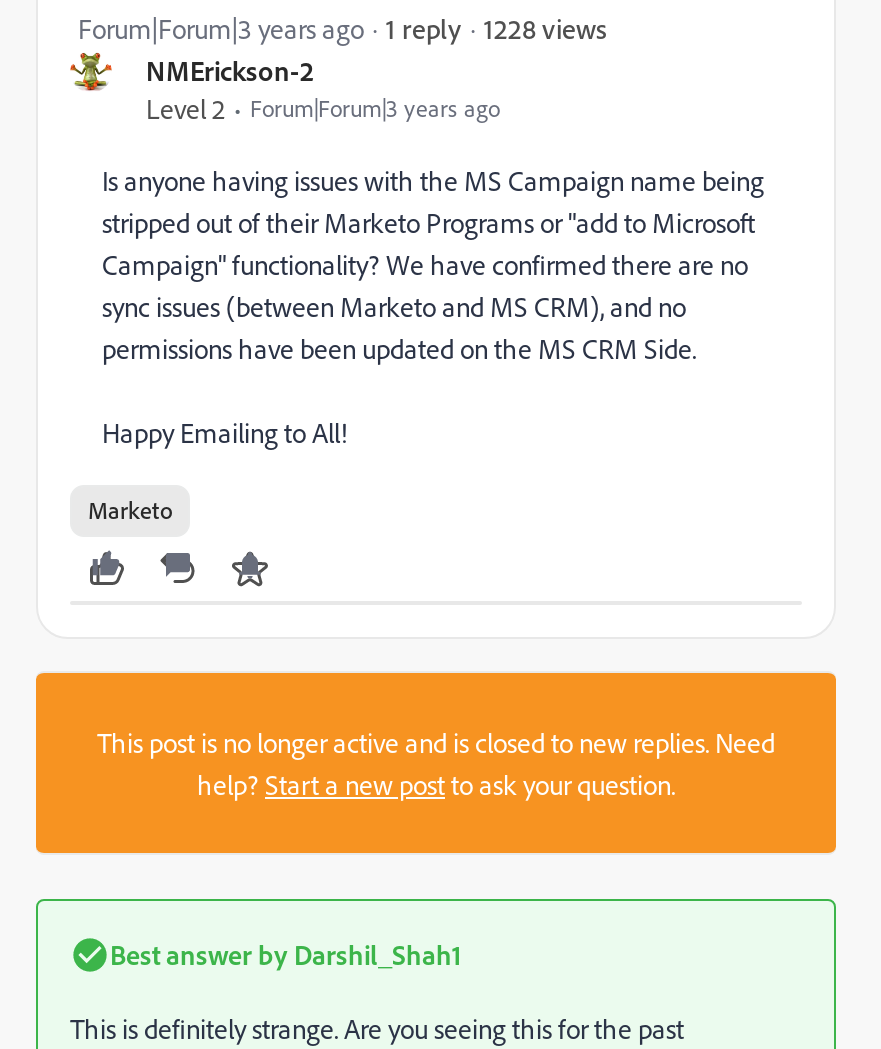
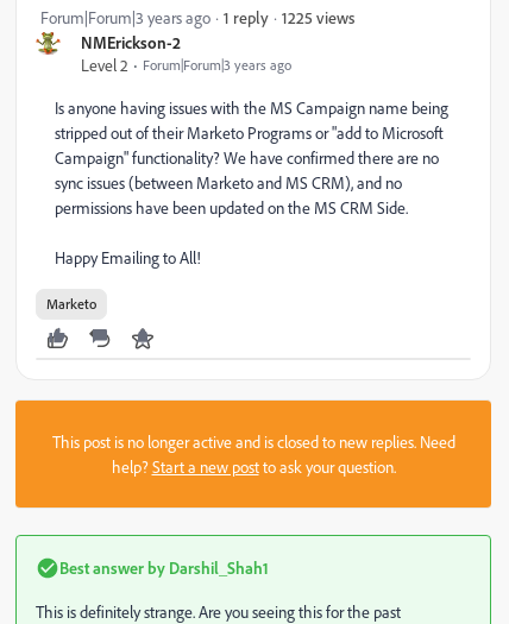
- 1228 views
+ 1225 views
